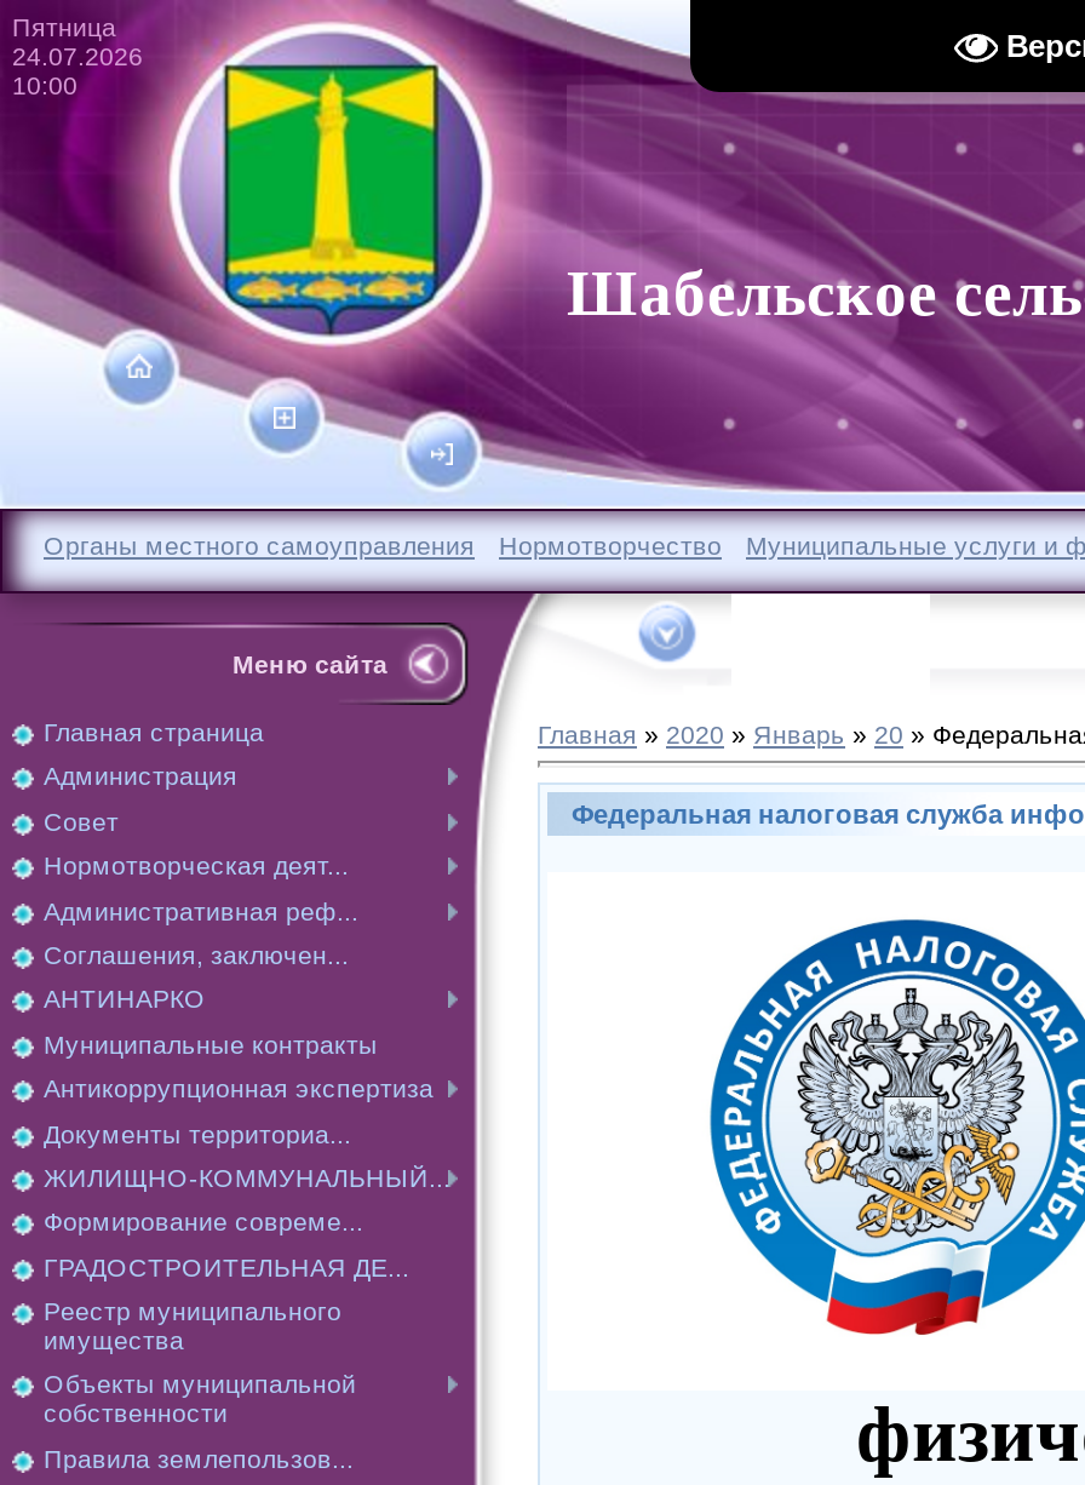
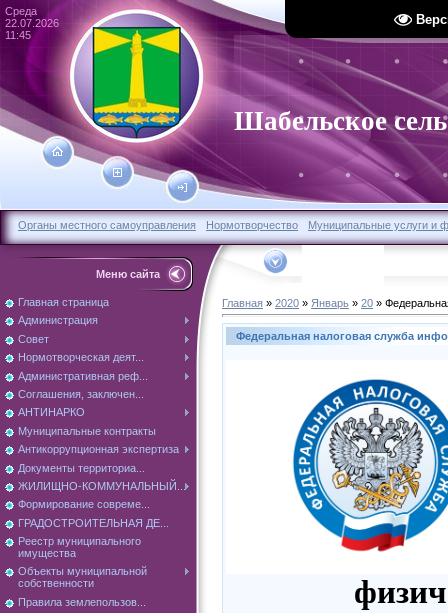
- Пятница
- 24.07.2026
- 10:00
+ Среда
+ 22.07.2026
+ 11:45
